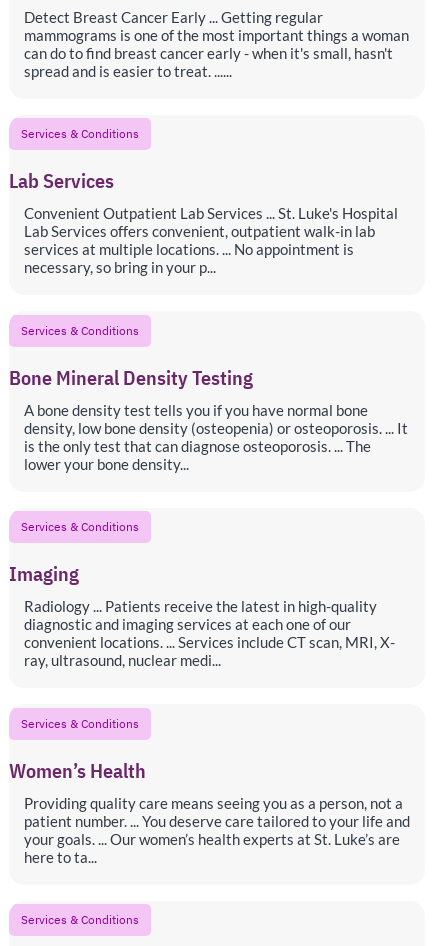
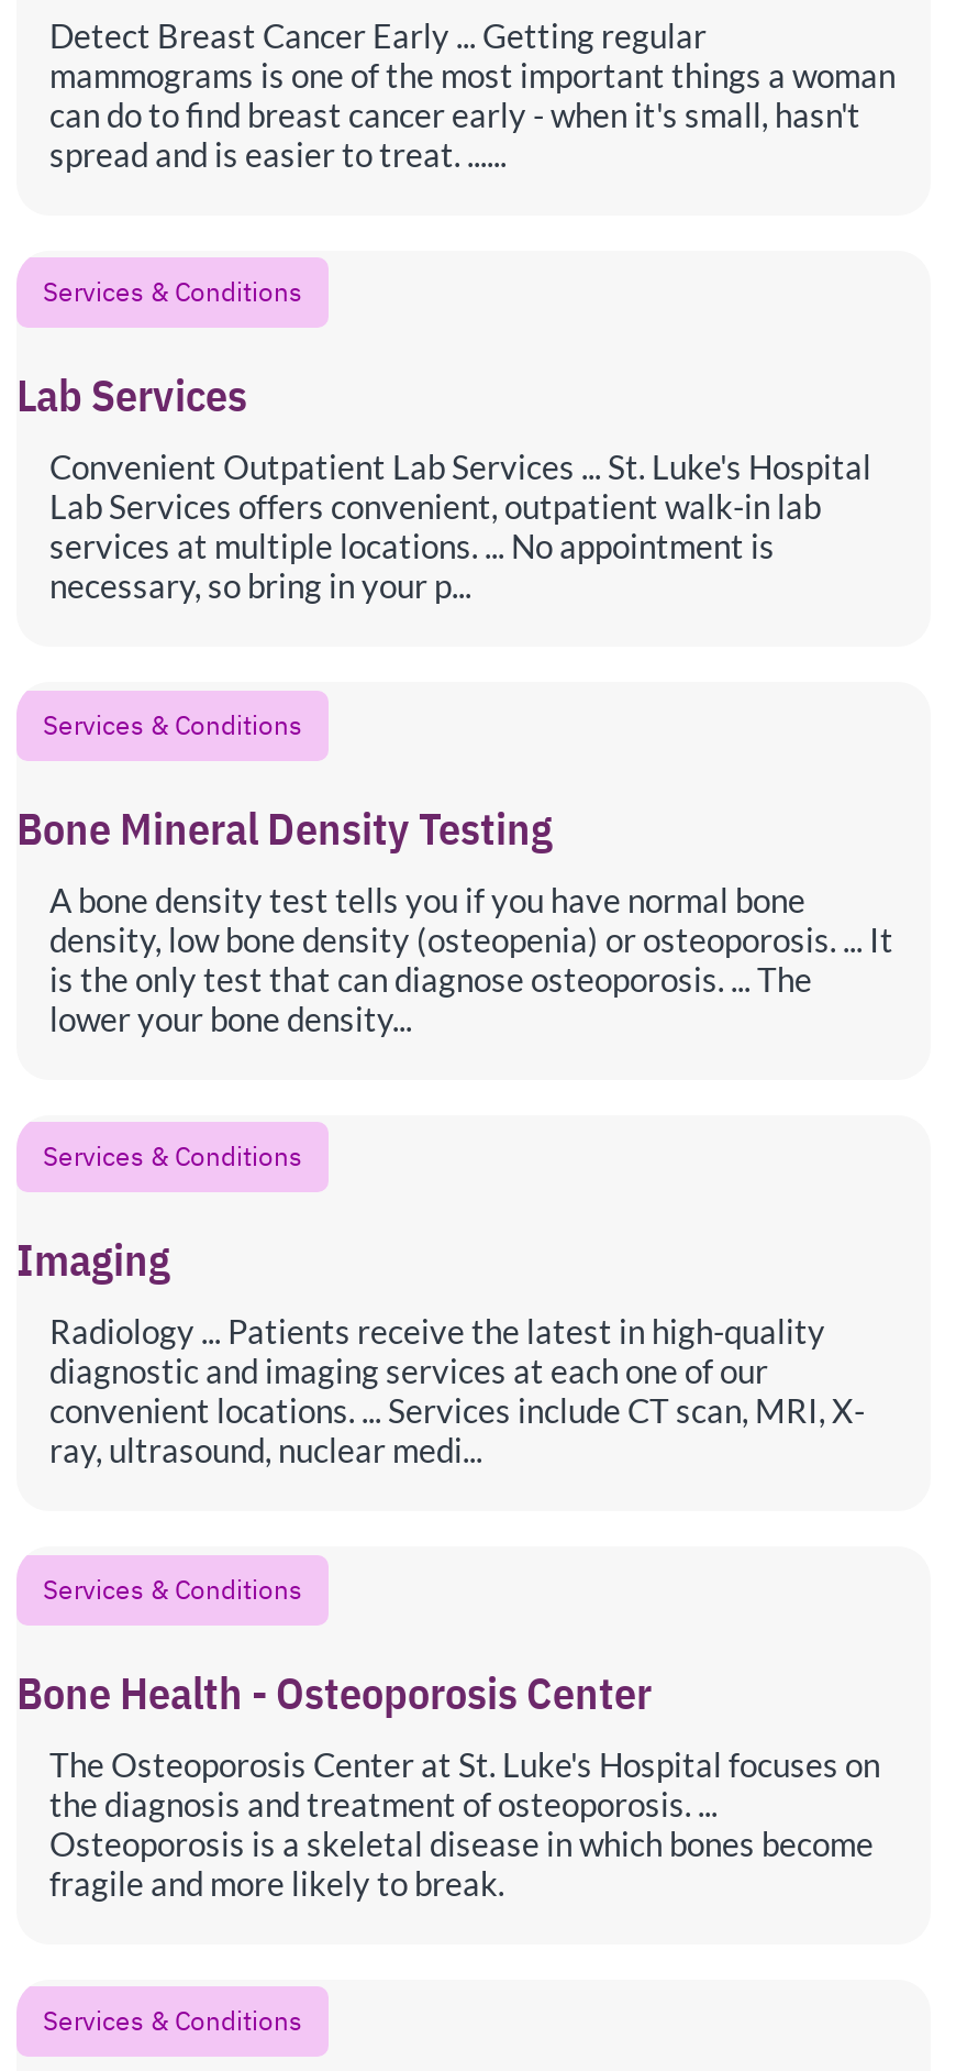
- Women’s Health
- Providing quality care means seeing you as a person, not a
- patient number. ... You deserve care tailored to your life and
- your goals. ... Our women’s health experts at St. Luke’s are
- here to ta...
+ Bone Health - Osteoporosis Center
+ The Osteoporosis Center at St. Luke's Hospital focuses on
+ the diagnosis and treatment of osteoporosis. ...
+ Osteoporosis is a skeletal disease in which bones become
+ fragile and more likely to break.
